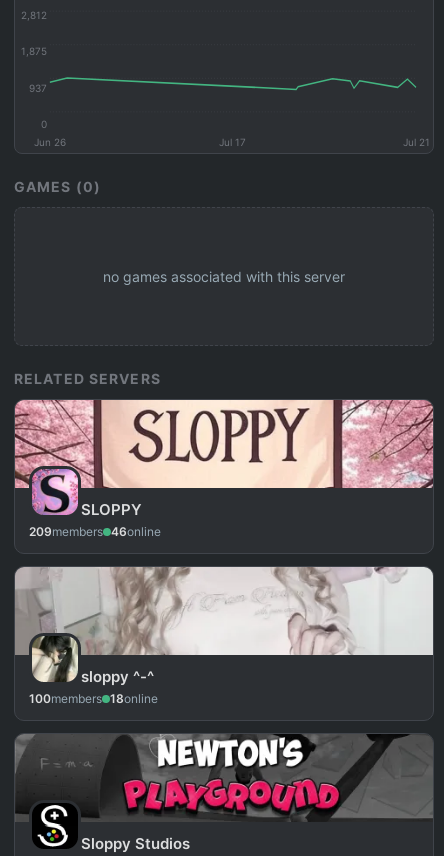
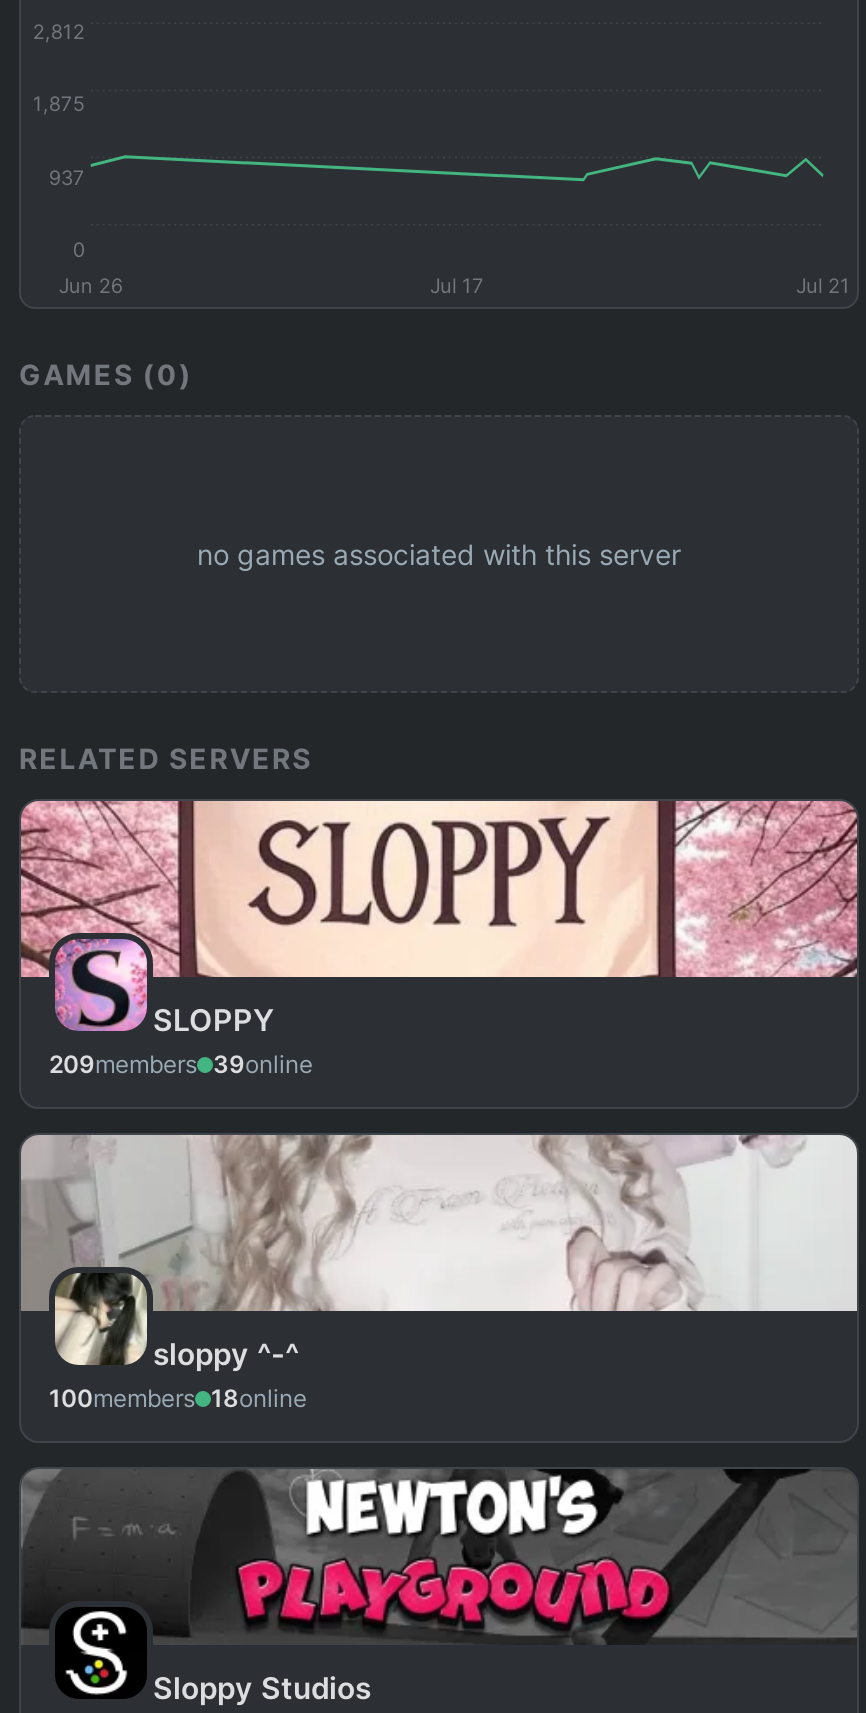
- 209members 46online
+ 209members 39online
